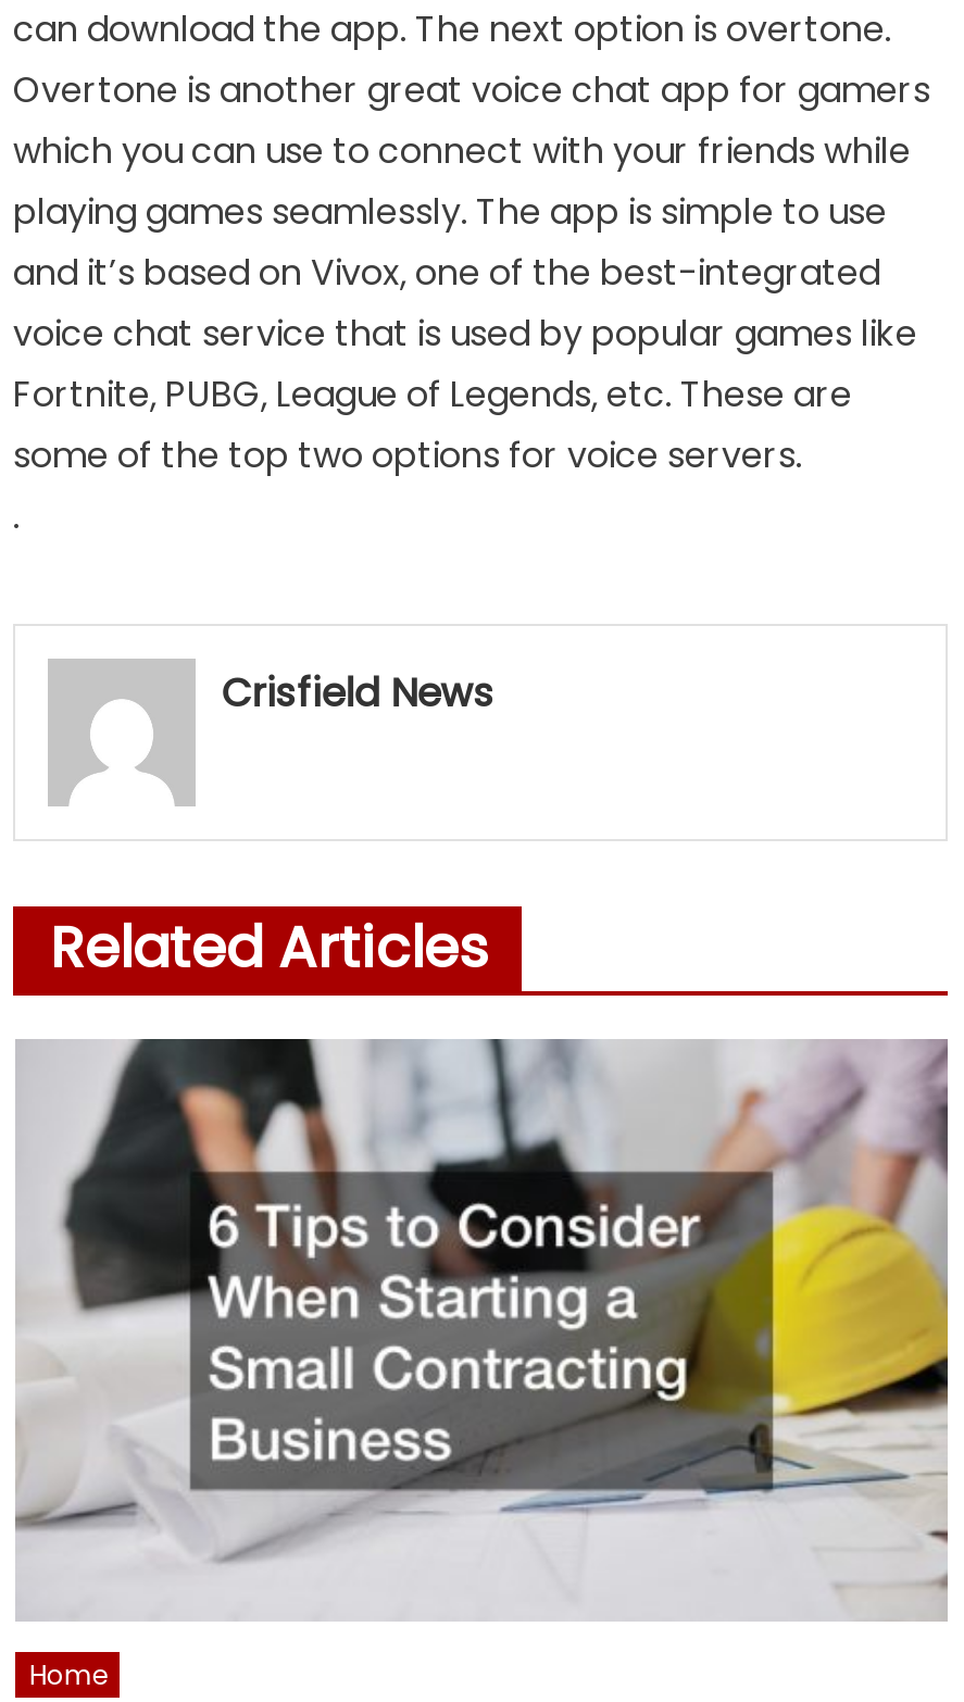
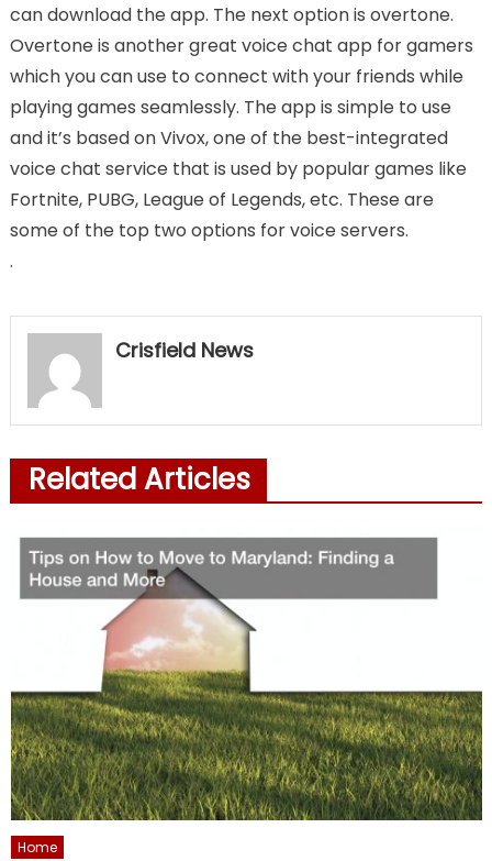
- [image]
+ [image]
